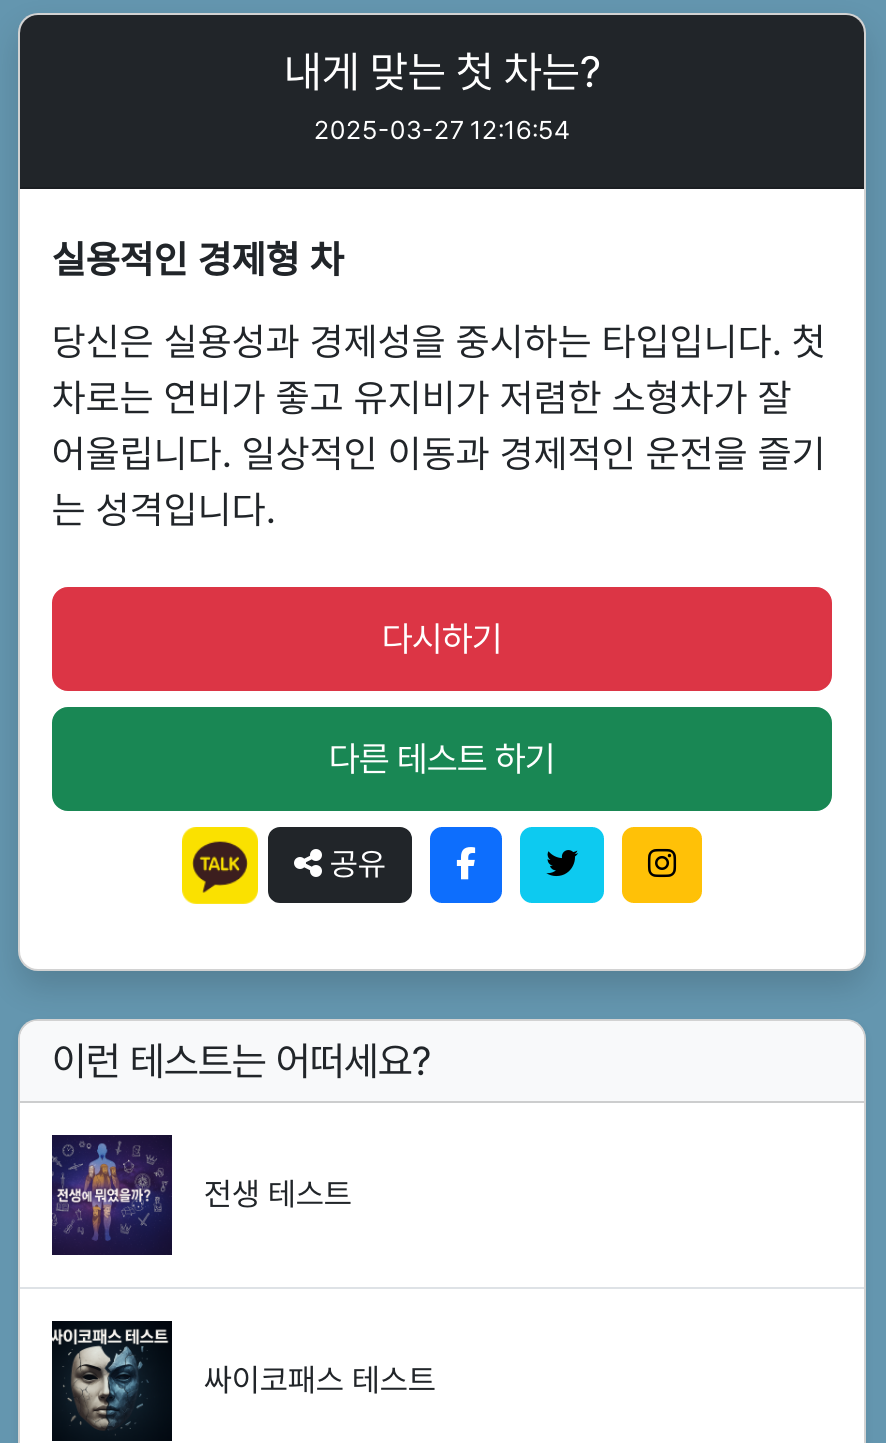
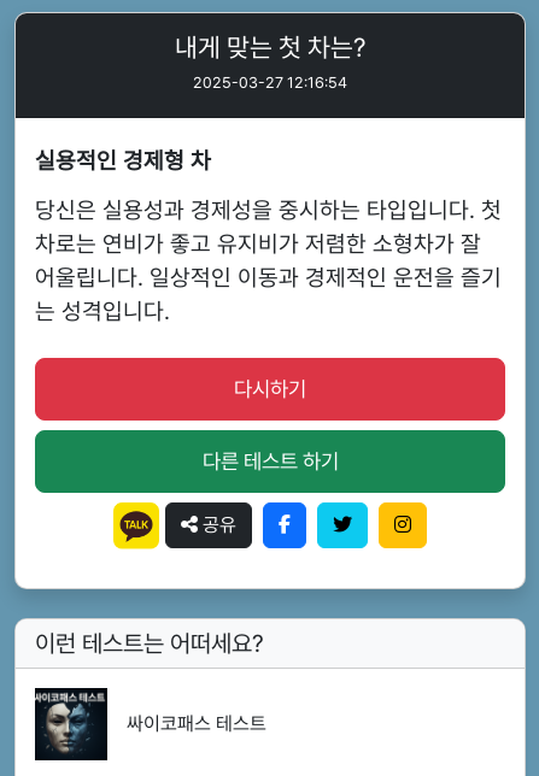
- [image]
- 전생 테스트
